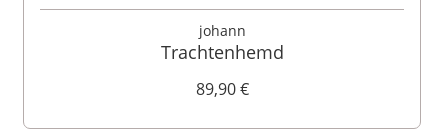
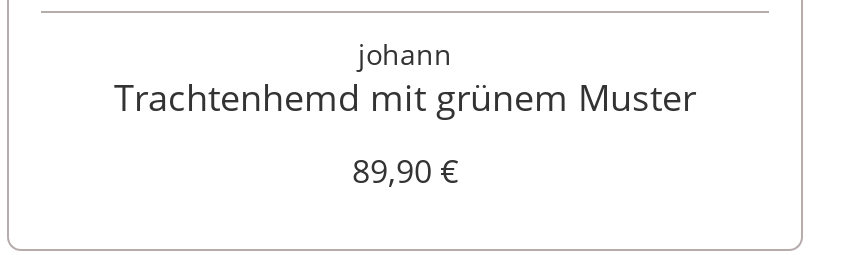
- Trachtenhemd
+ Trachtenhemd mit grünem Muster
